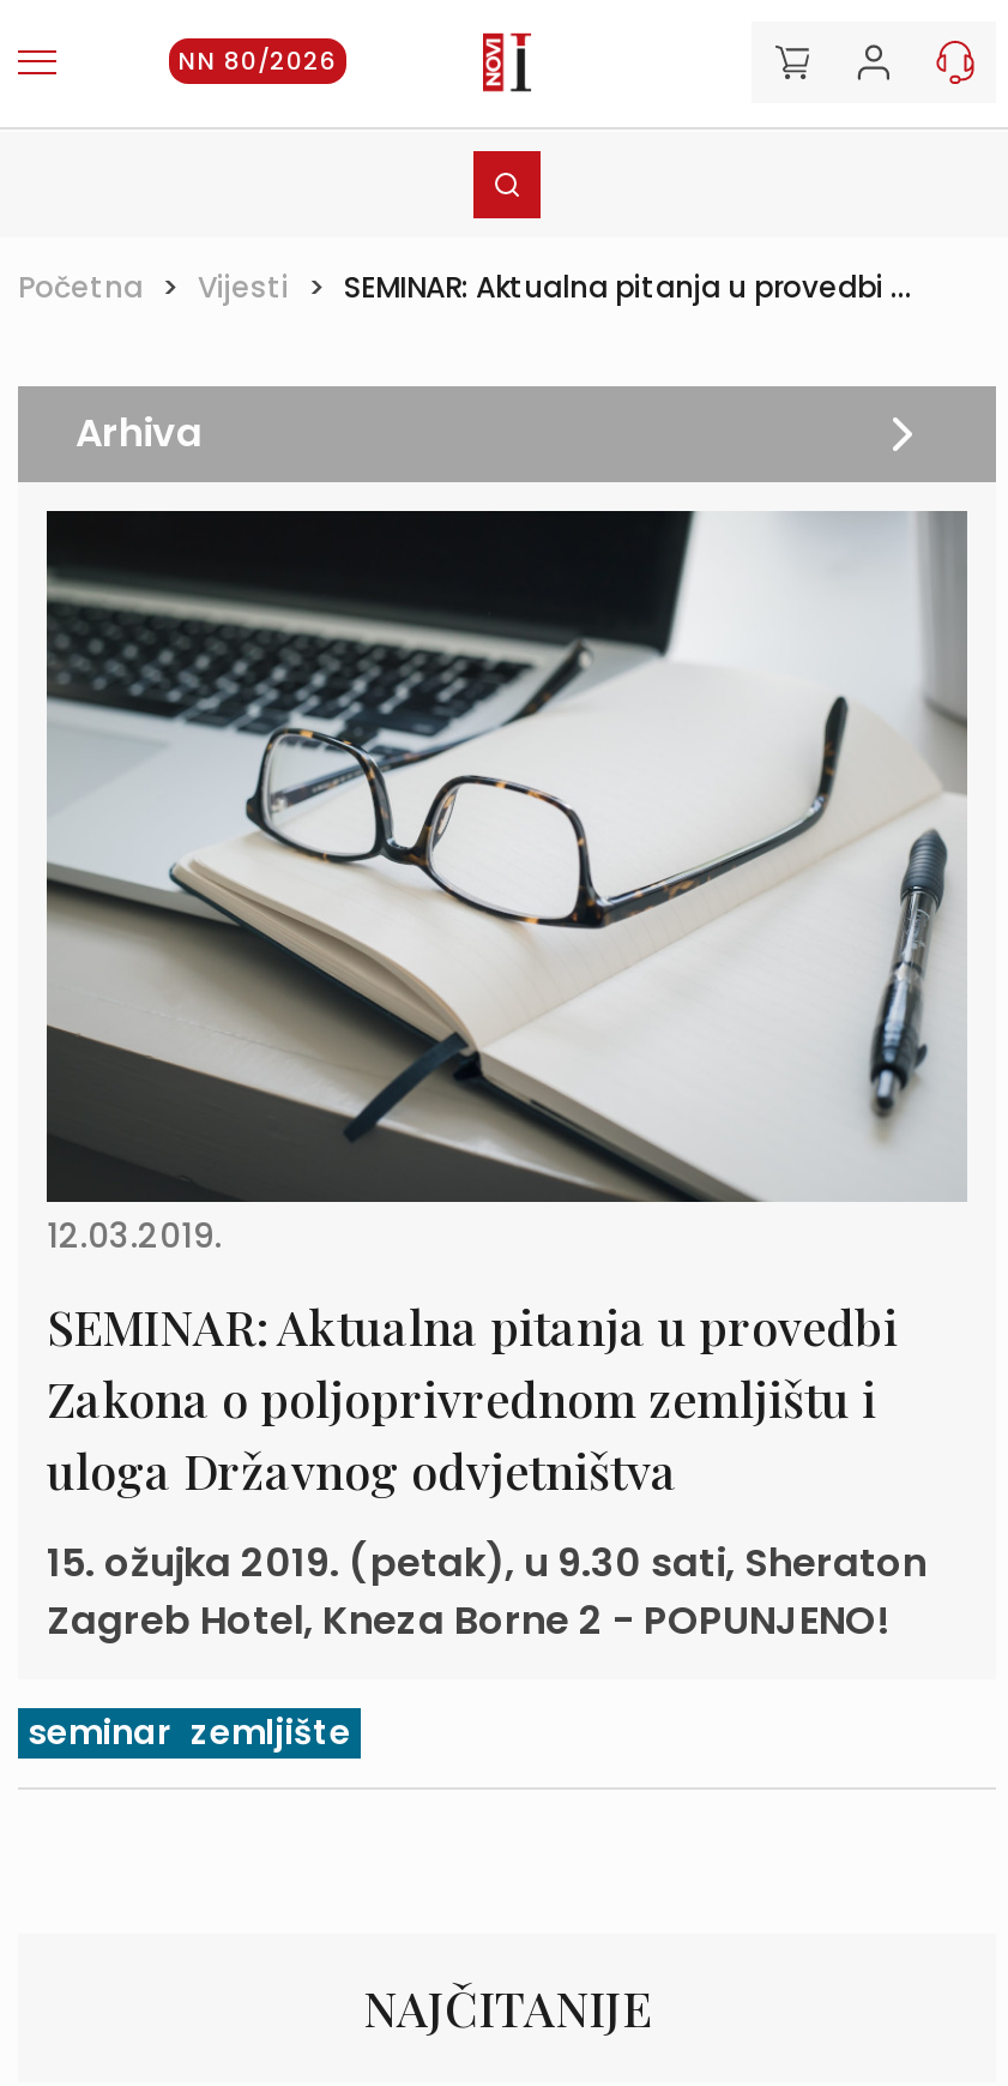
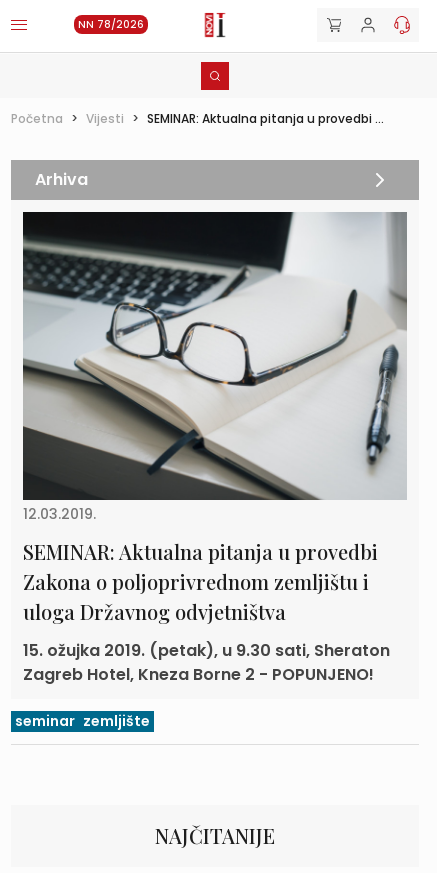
- NN 80/2026
+ NN 78/2026
